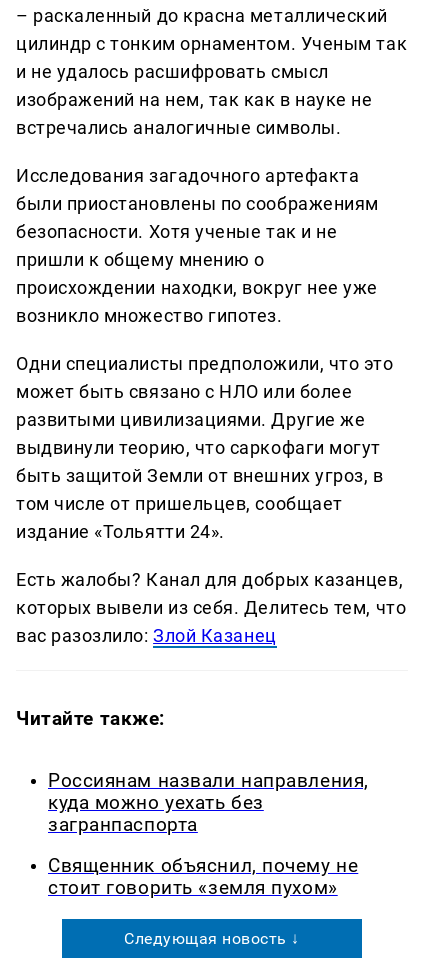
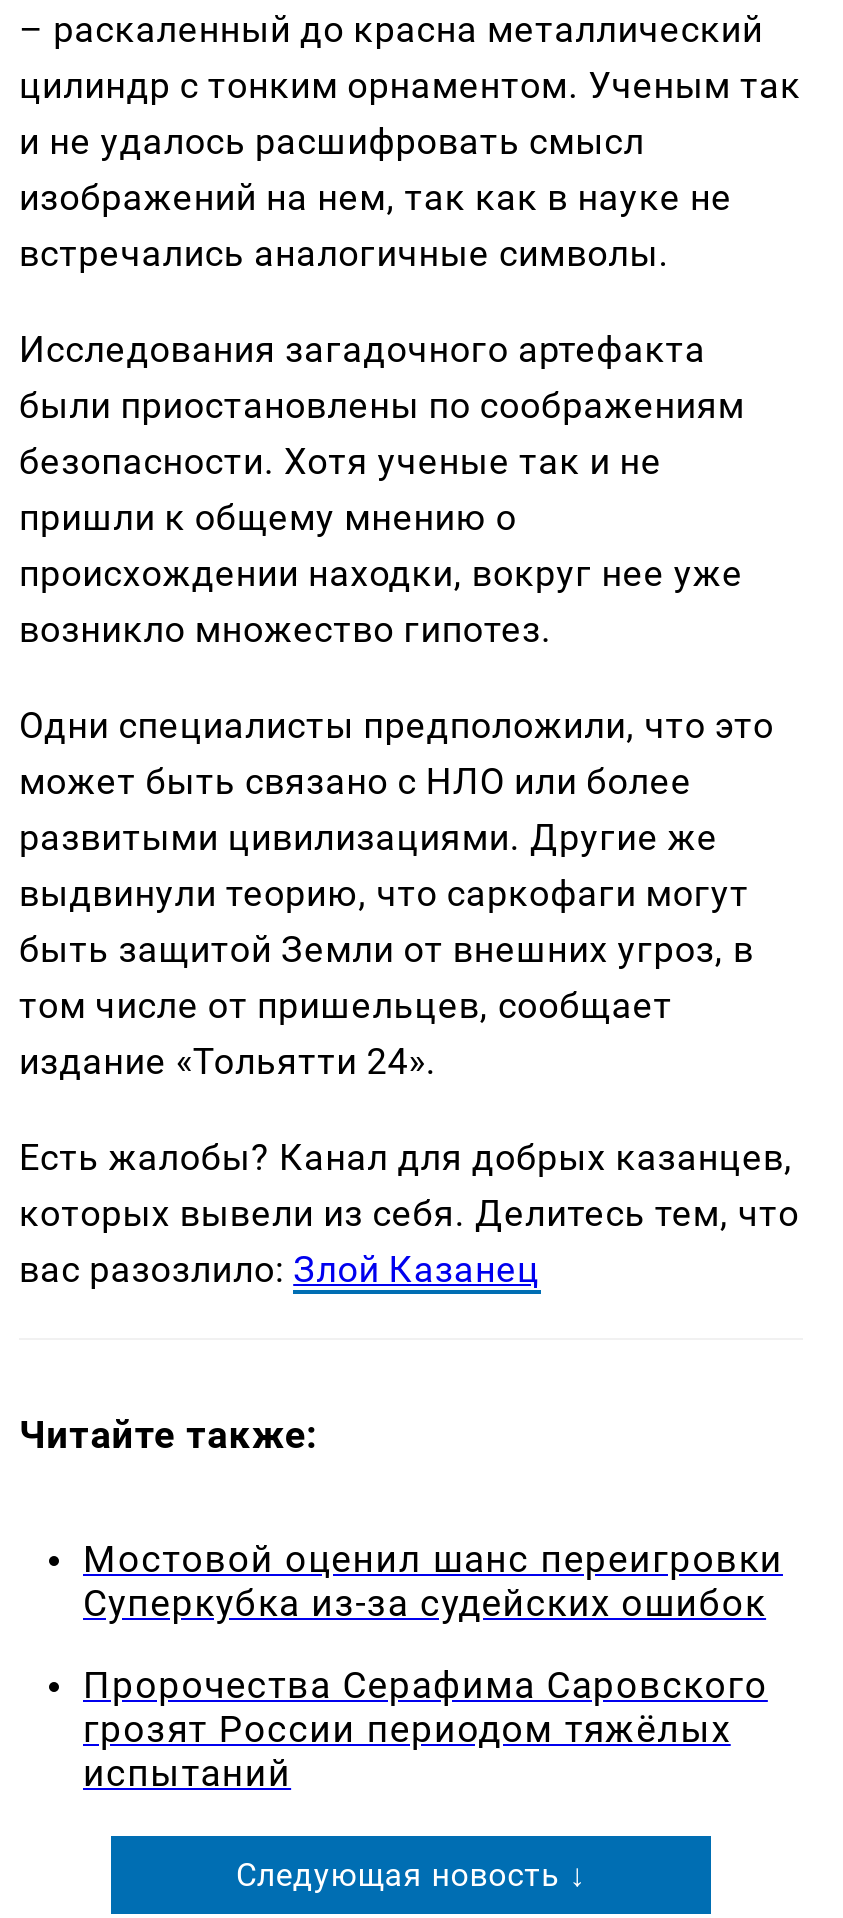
- Россиянам назвали направления,
- куда можно уехать без
- загранпаспорта
+ Мостовой оценил шанс переигровки
+ Суперкубка из-за судейских ошибок

- Священник объяснил, почему не
- стоит говорить «земля пухом»
+ Пророчества Серафима Саровского
+ грозят России периодом тяжёлых
+ испытаний
